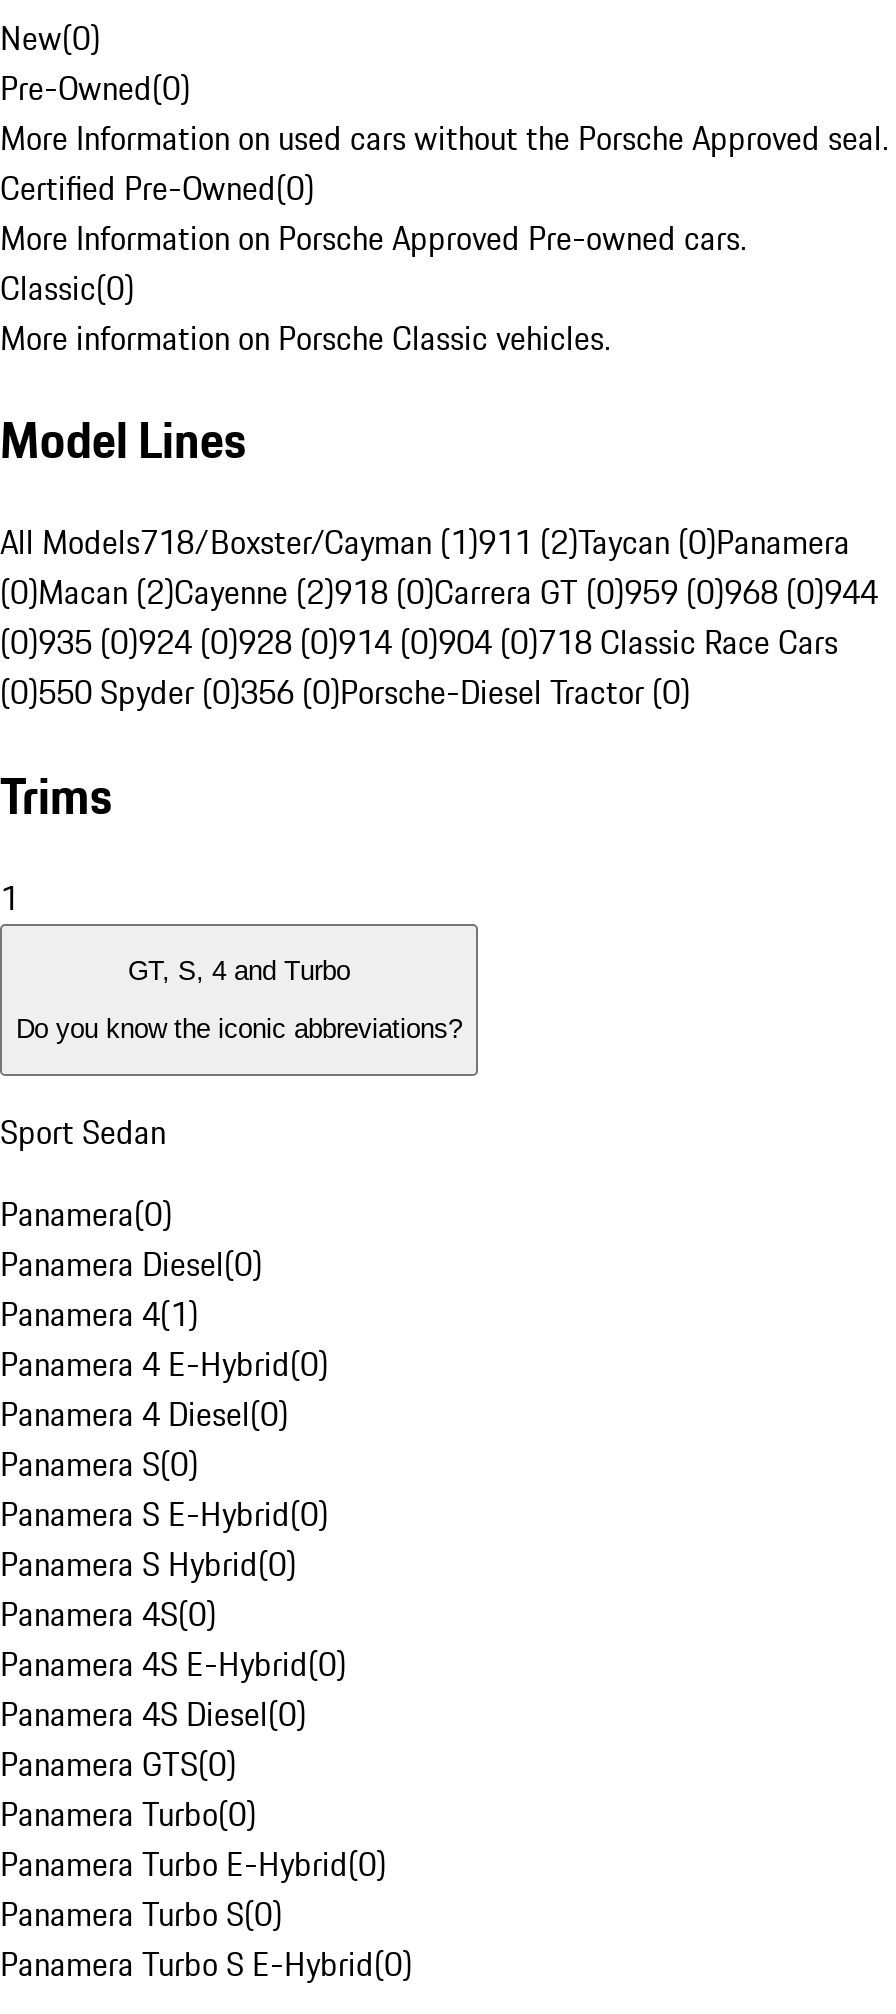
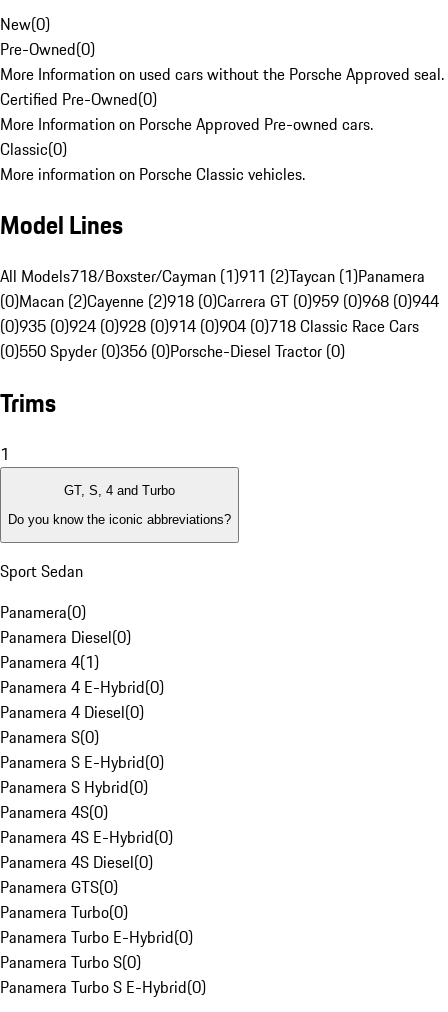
- All Models718/Boxster/Cayman (1)911 (2)Taycan (0)Panamera
+ All Models718/Boxster/Cayman (1)911 (2)Taycan (1)Panamera
